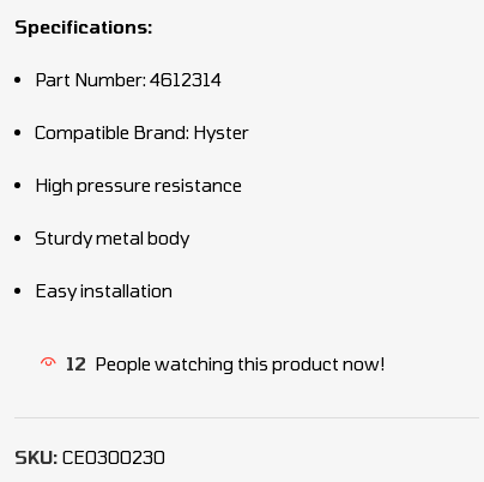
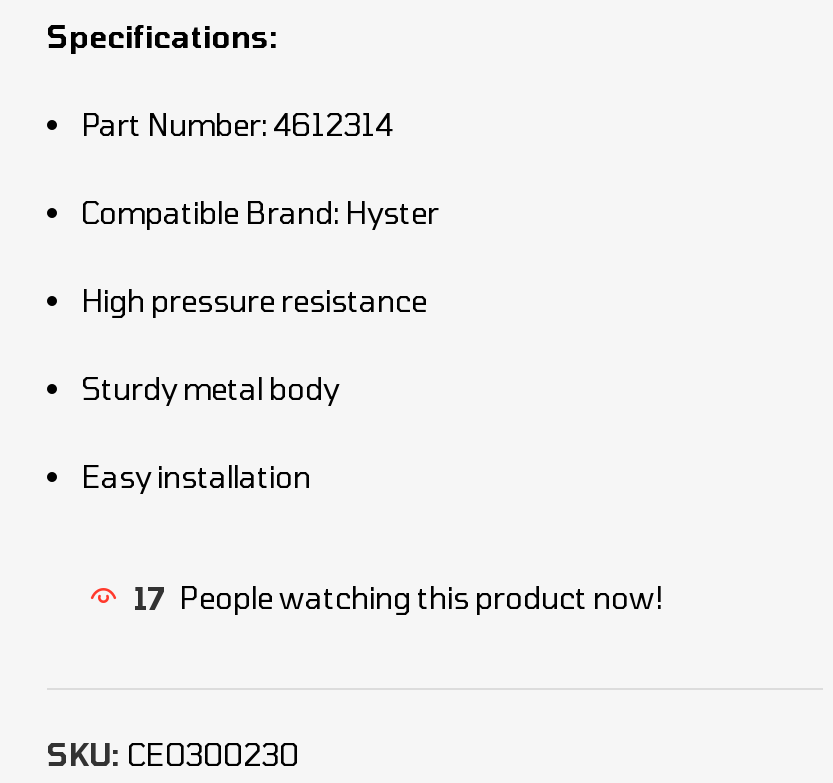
- 12 People watching this product now!
+ 17 People watching this product now!
